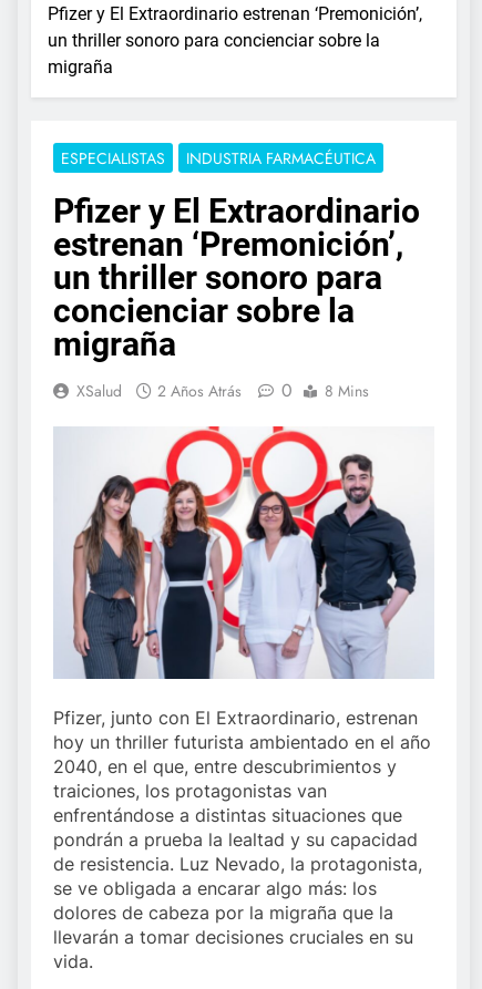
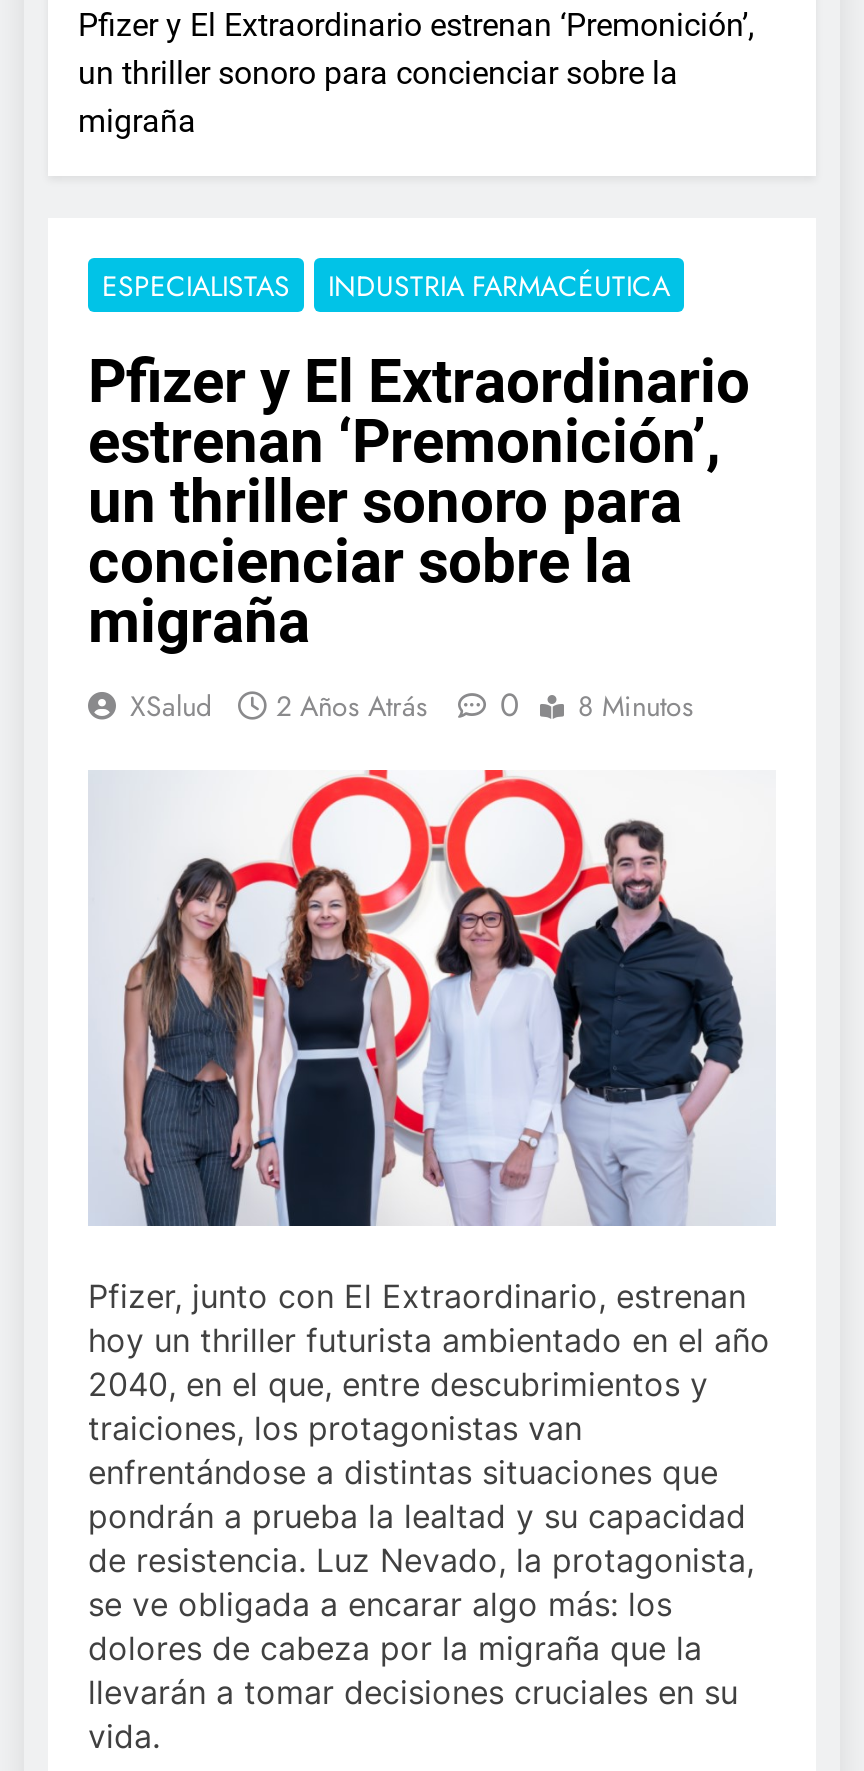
- XSalud 2 Años Atrás 0 8 Mins
+ XSalud 2 Años Atrás 0 8 Minutos
